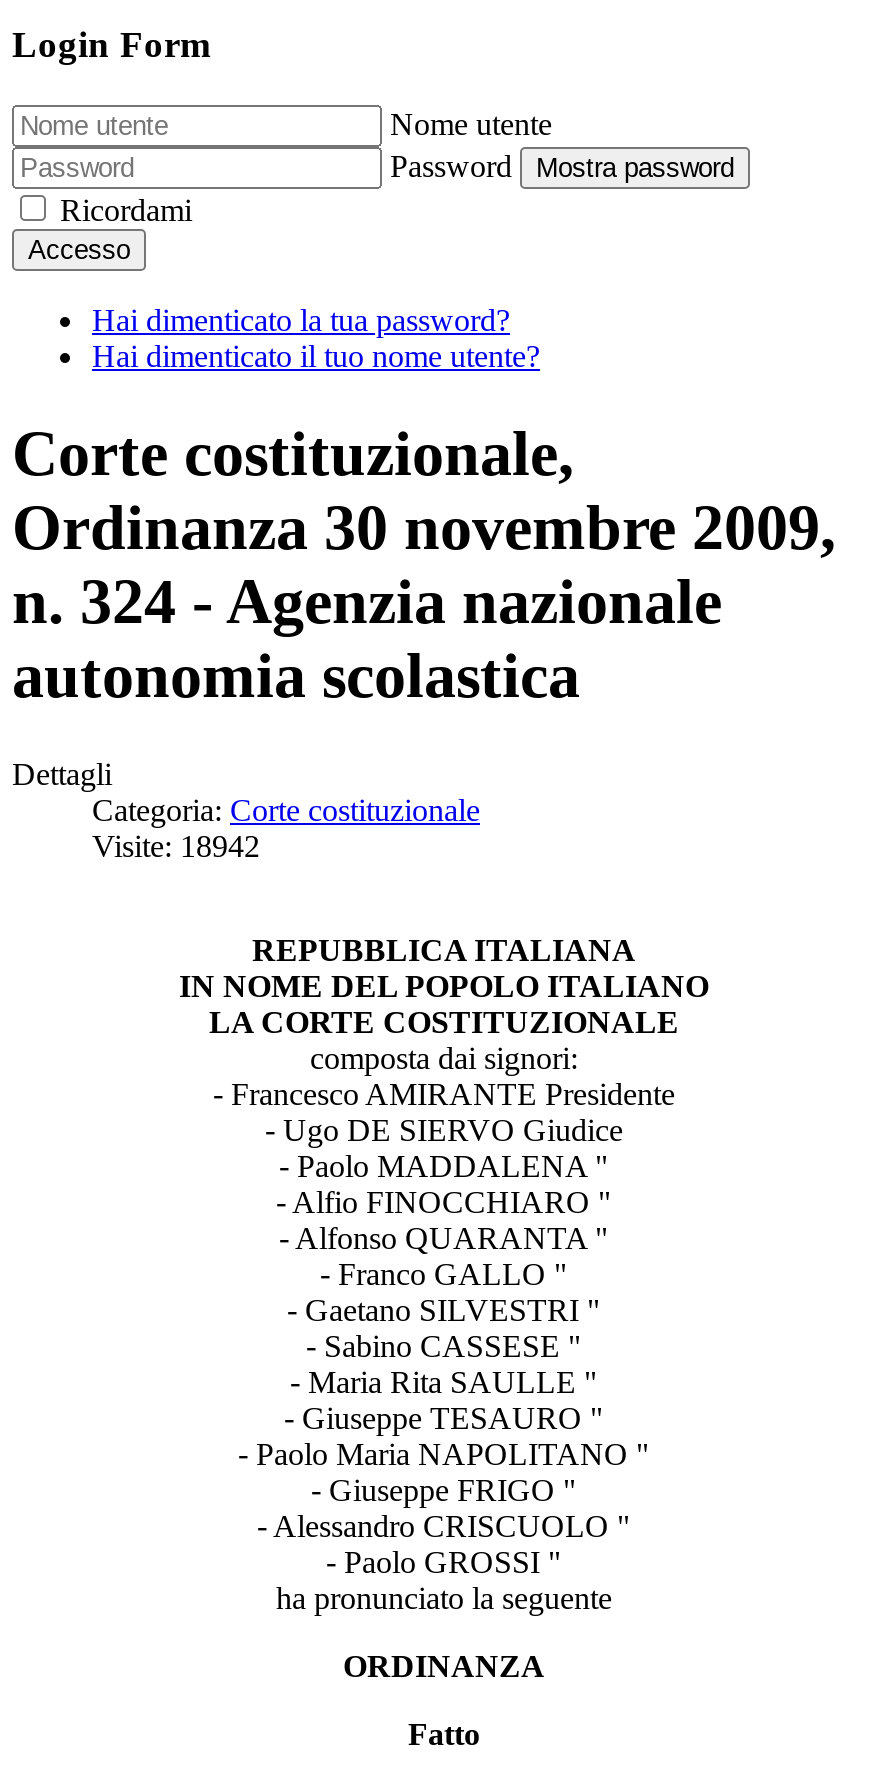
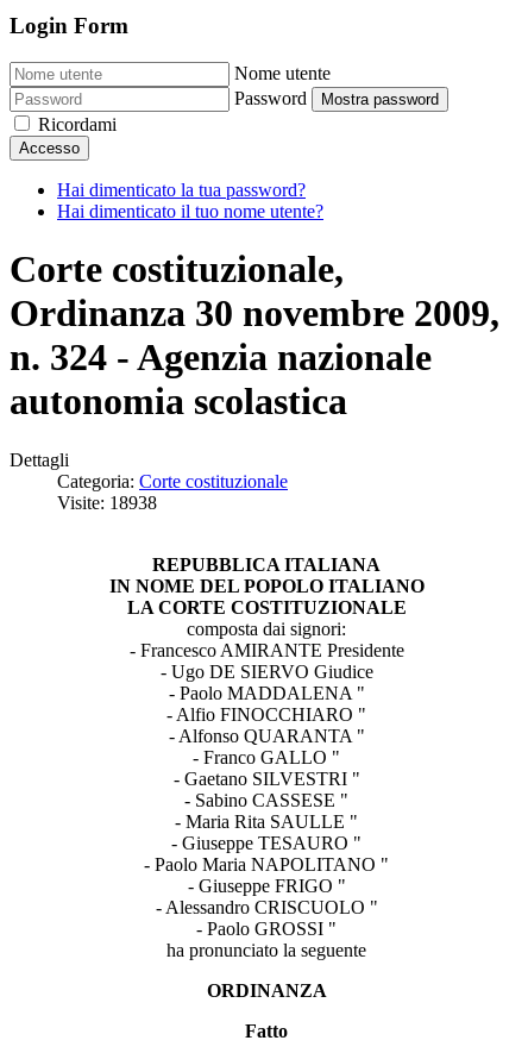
- Visite: 18942
+ Visite: 18938
